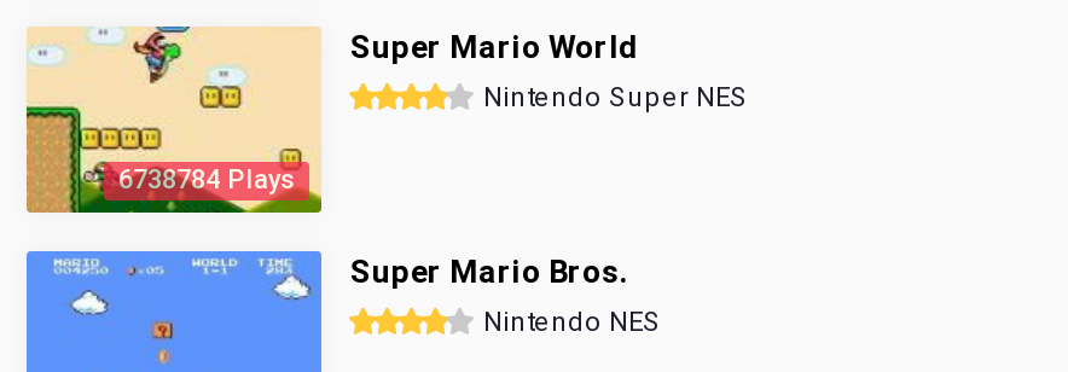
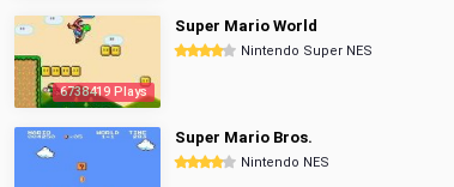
- 6738784 Plays
+ 6738419 Plays
